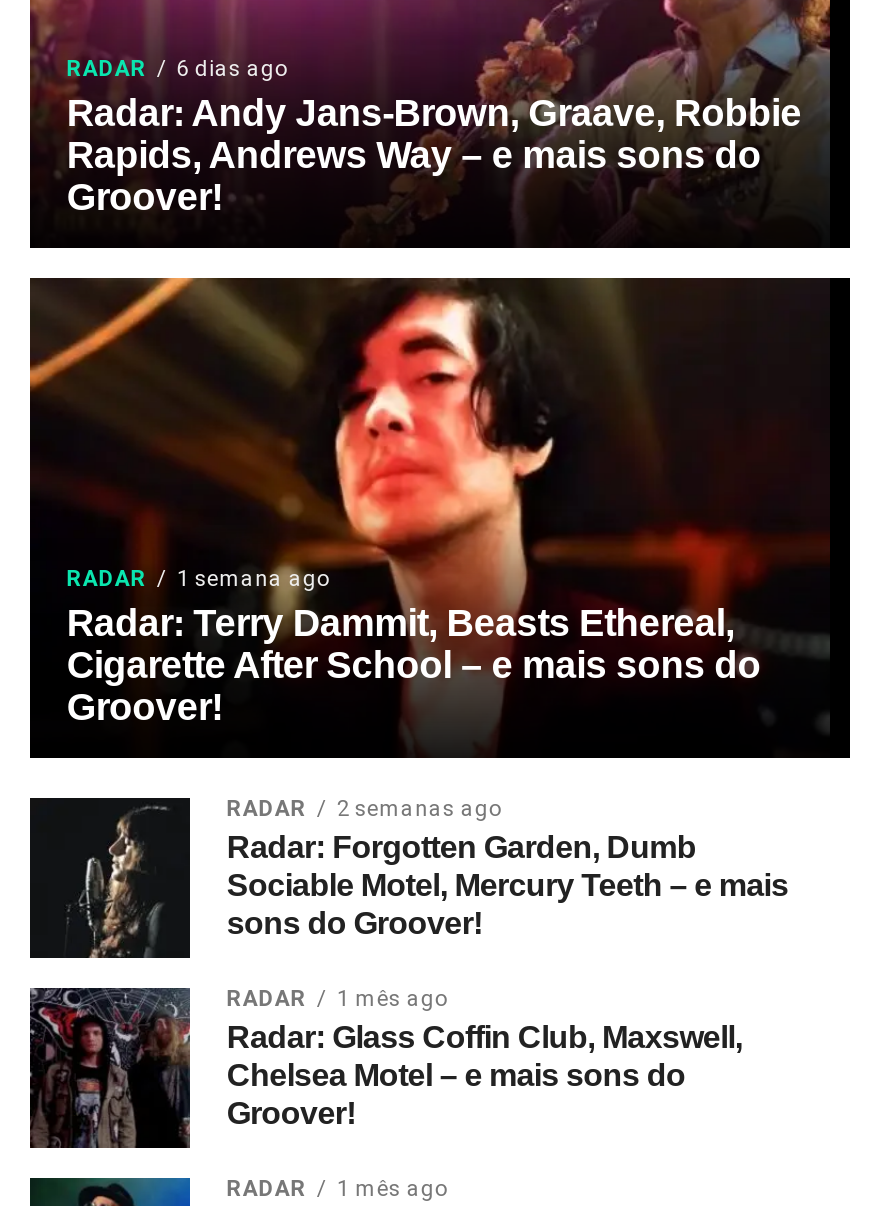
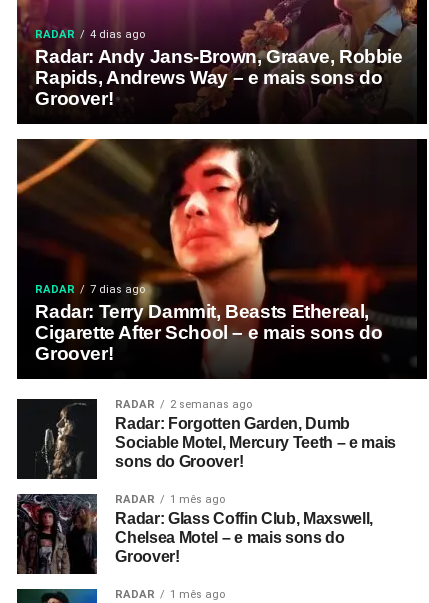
- RADAR 6 dias ago
+ RADAR 4 dias ago

- RADAR 1 semana ago
+ RADAR 7 dias ago
